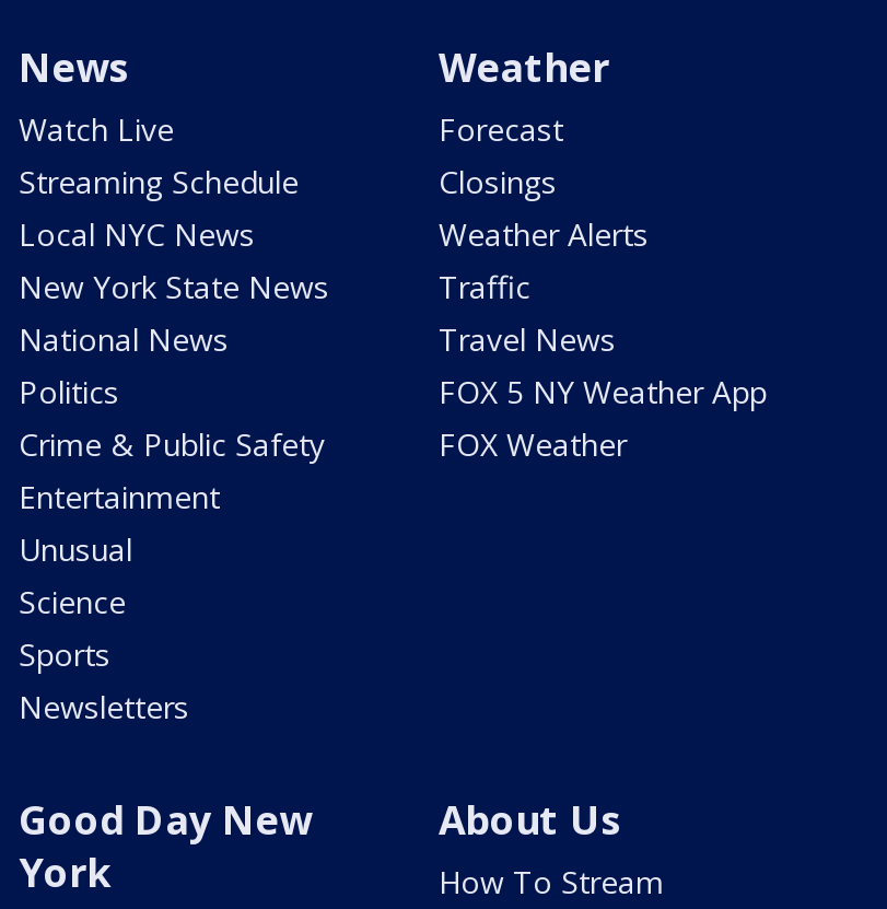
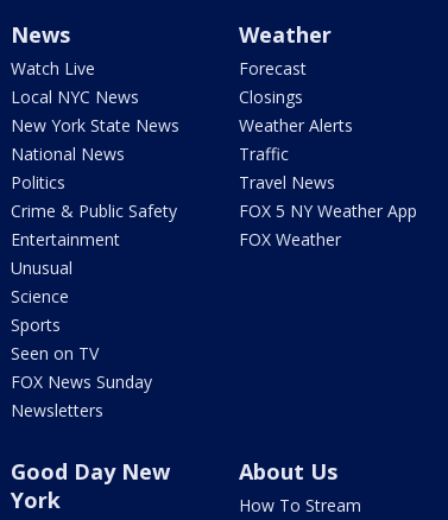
- Streaming Schedule

moved up: Local NYC News | New York State News | National News | ... | Science | Sports

+ Seen on TV
+ FOX News Sunday
